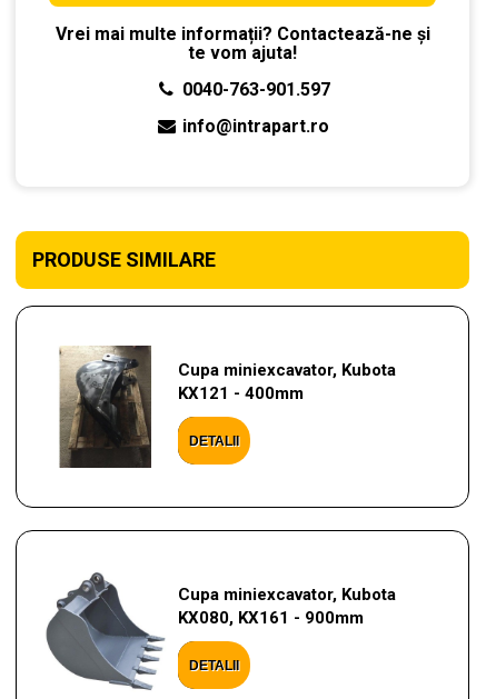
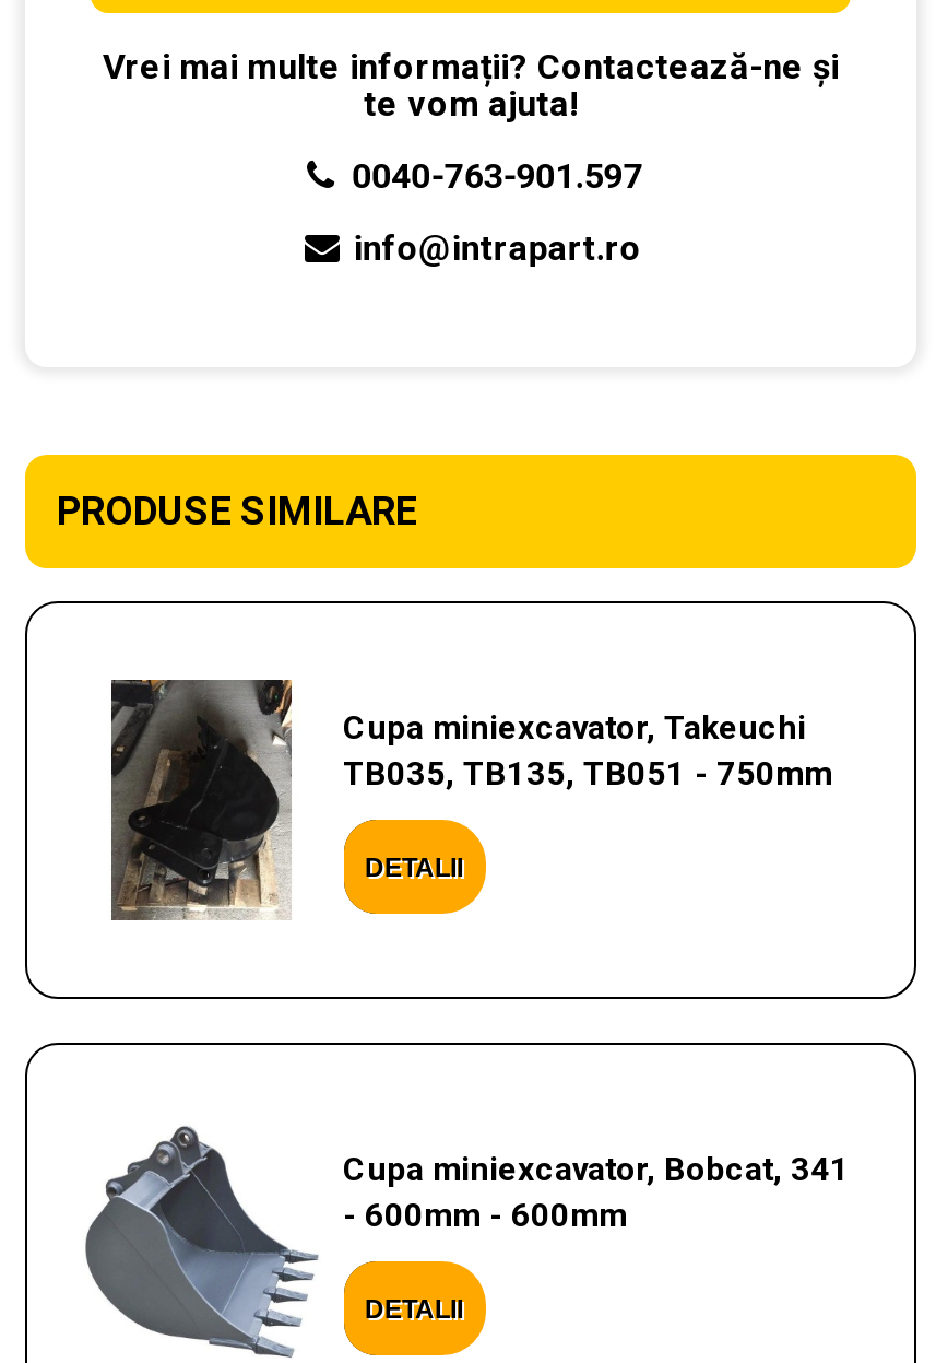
- [image]
- Cupa miniexcavator, Kubota
- KX121 - 400mm
+ [image]
+ Cupa miniexcavator, Takeuchi
+ TB035, TB135, TB051 - 750mm

- Cupa miniexcavator, Kubota
- KX080, KX161 - 900mm
+ Cupa miniexcavator, Bobcat, 341
+ - 600mm - 600mm
